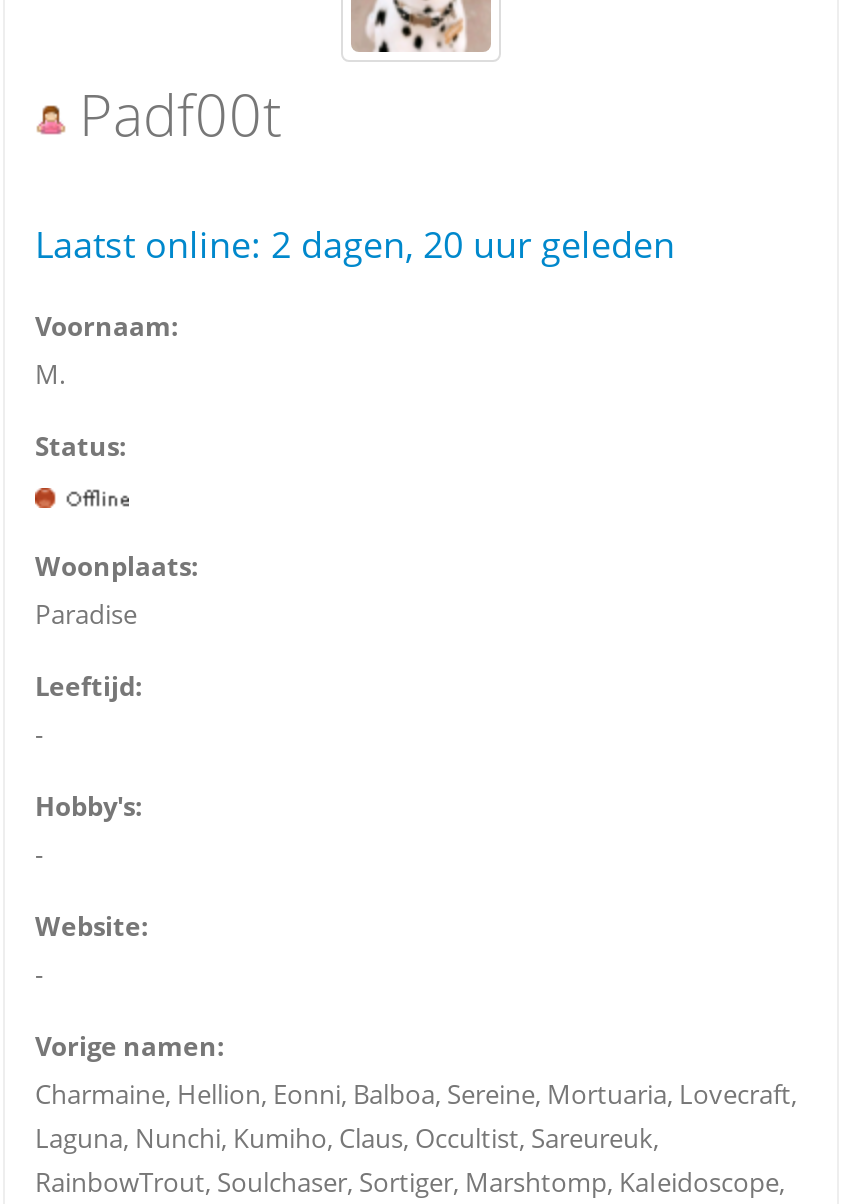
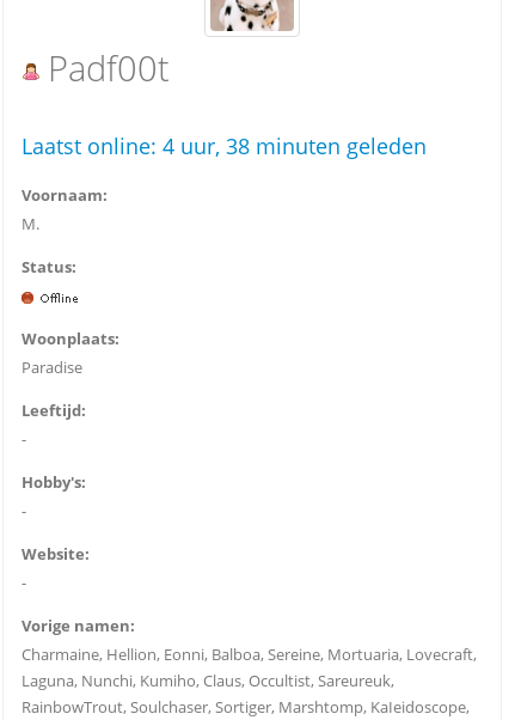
- Laatst online: 2 dagen, 20 uur geleden
+ Laatst online: 4 uur, 38 minuten geleden
